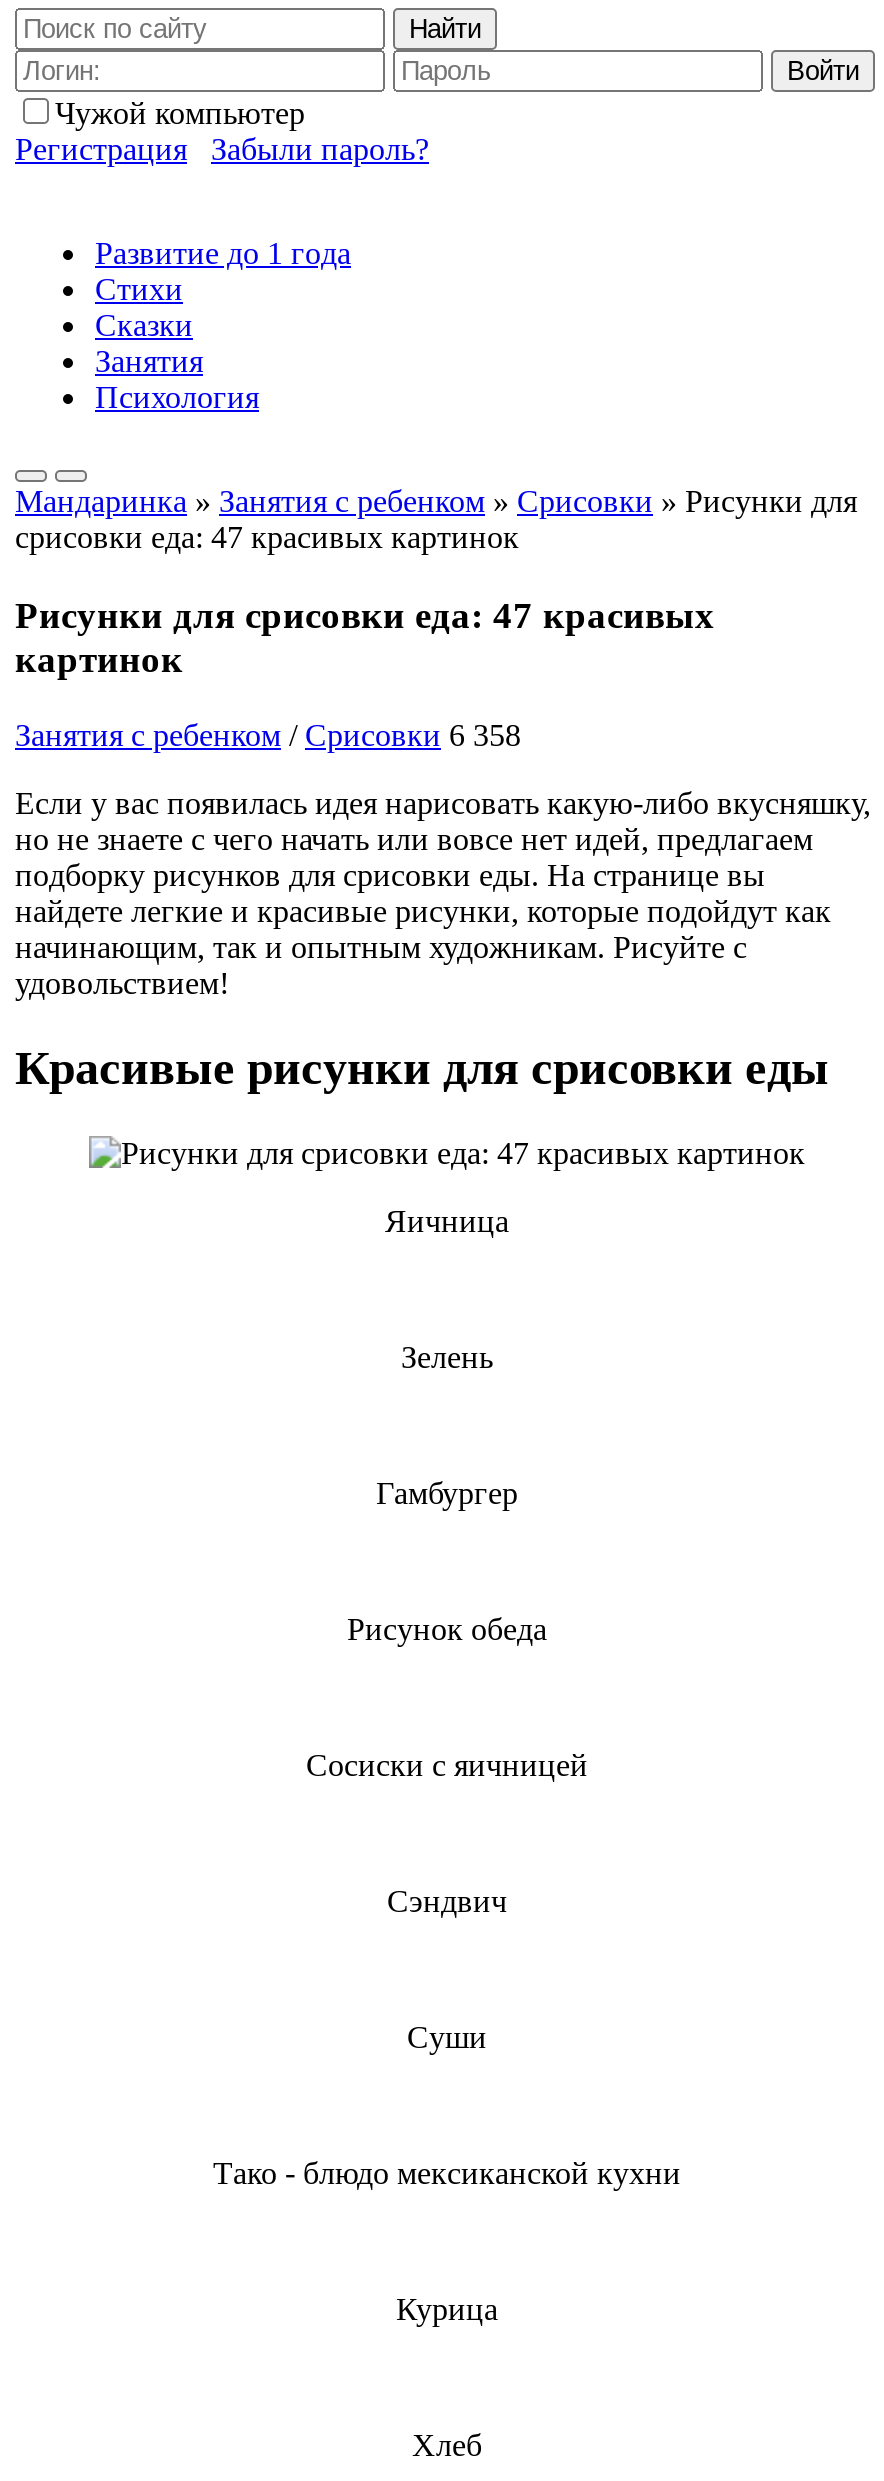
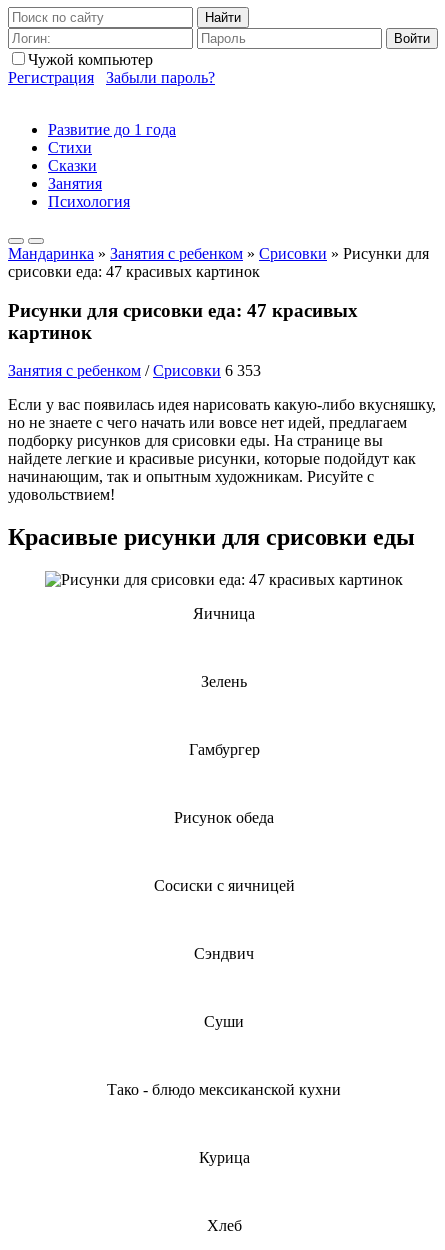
- Занятия с ребенком / Срисовки 6 358
+ Занятия с ребенком / Срисовки 6 353
